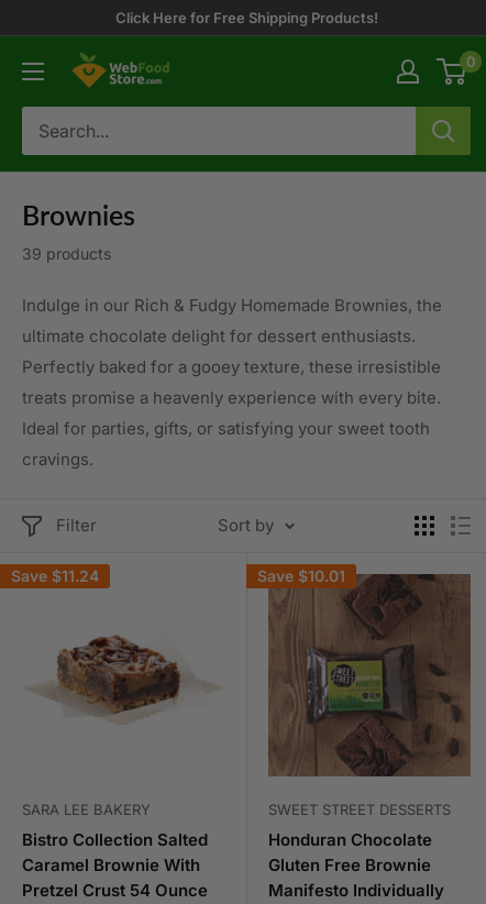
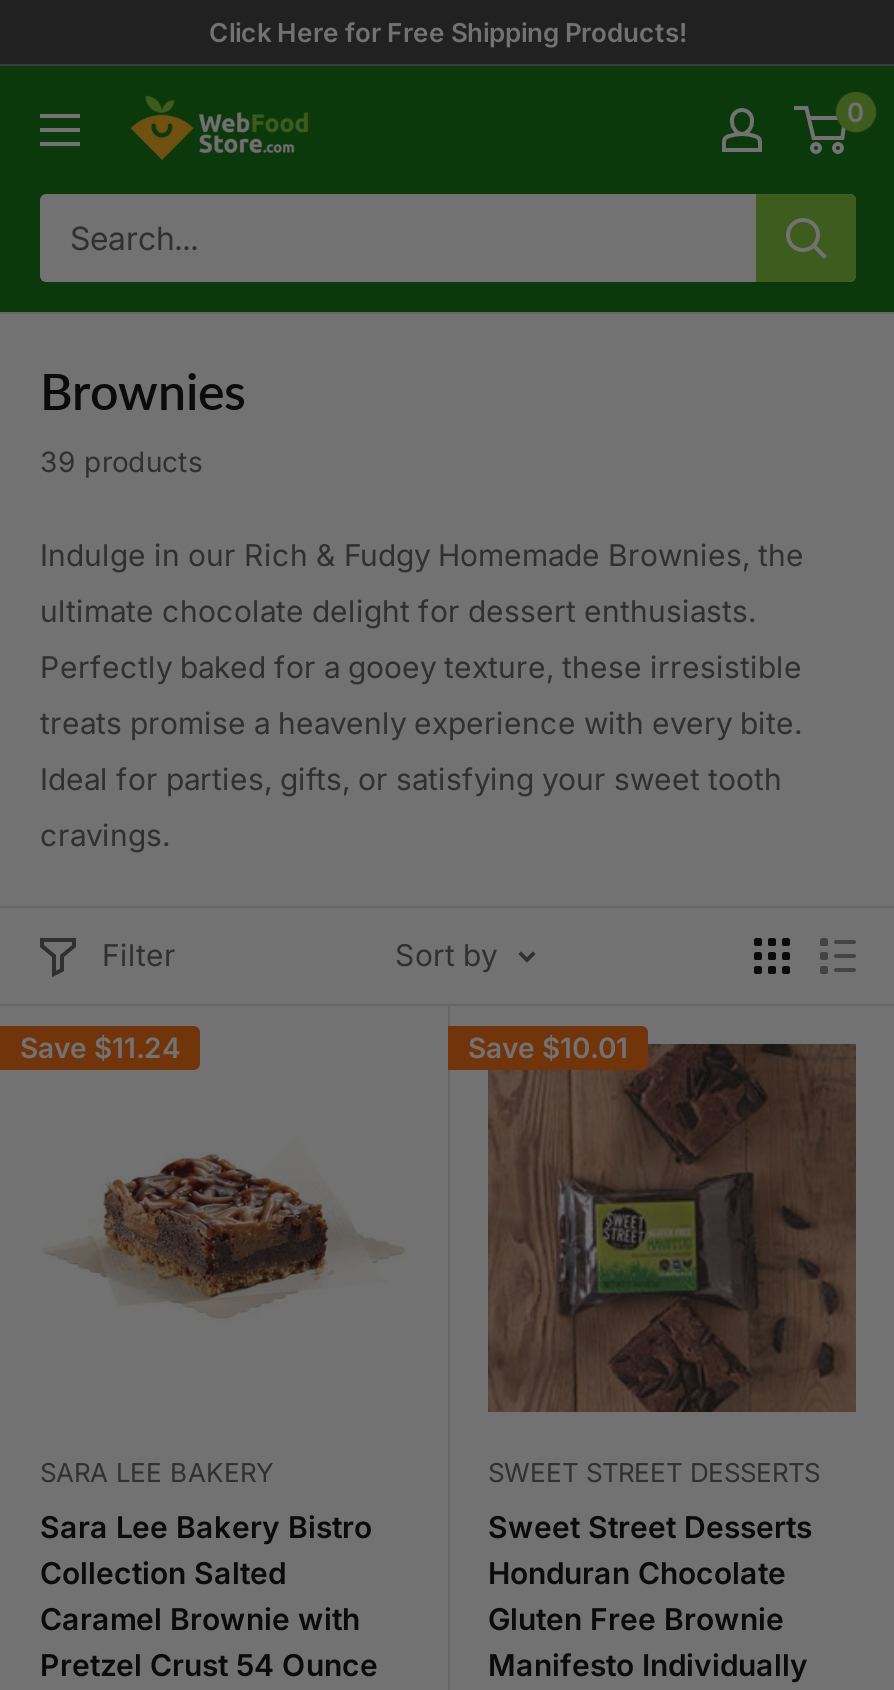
+ Sweet Street Desserts

- Bistro Collection Salted
- Caramel Brownie With
+ Sara Lee Bakery Bistro
+ Collection Salted
+ Caramel Brownie with
